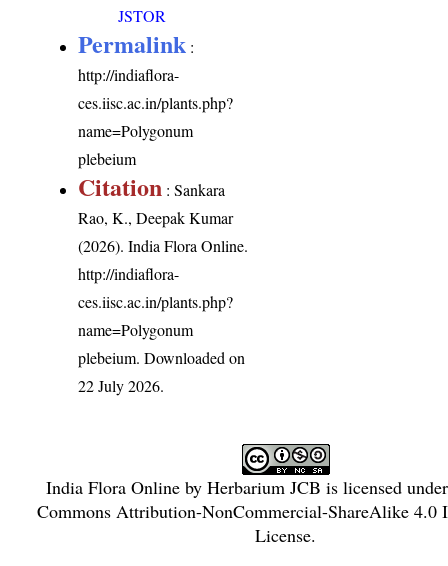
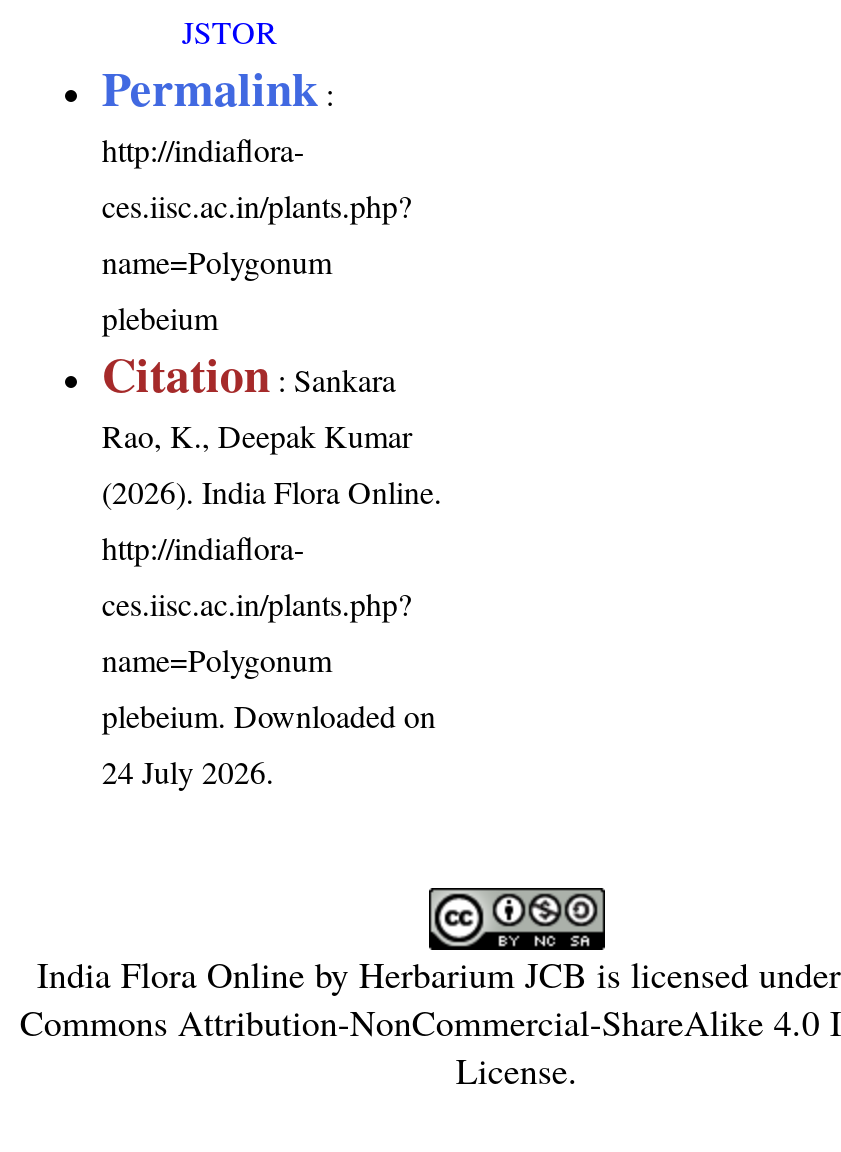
- 22 July 2026.
+ 24 July 2026.
